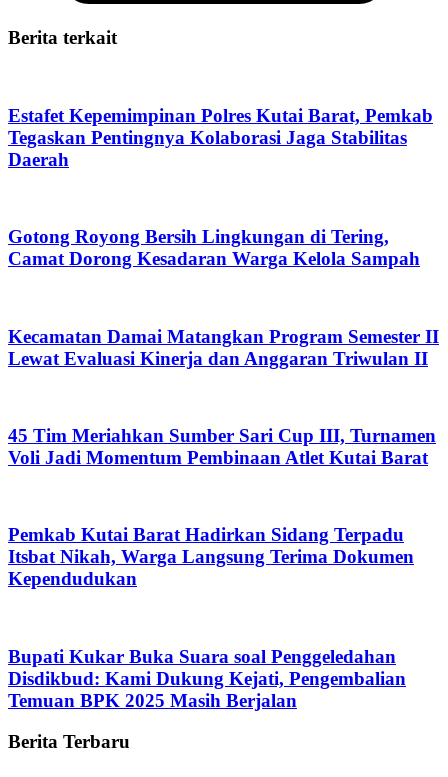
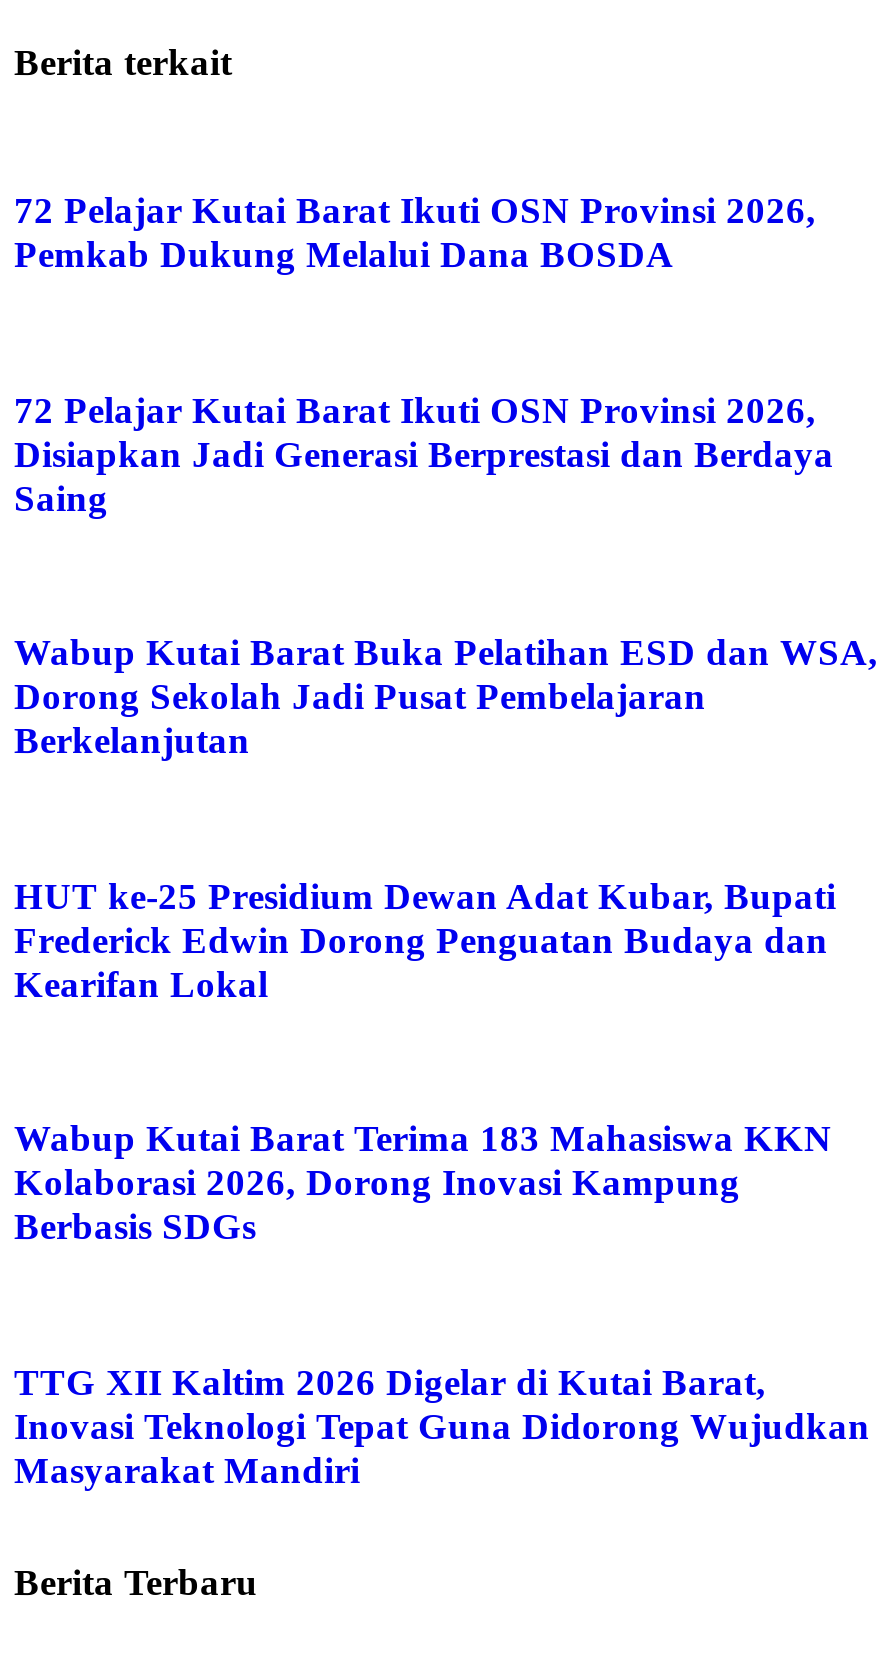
- Estafet Kepemimpinan Polres Kutai Barat, Pemkab
- Tegaskan Pentingnya Kolaborasi Jaga Stabilitas
- Daerah
+ 72 Pelajar Kutai Barat Ikuti OSN Provinsi 2026,
+ Pemkab Dukung Melalui Dana BOSDA

- Gotong Royong Bersih Lingkungan di Tering,
- Camat Dorong Kesadaran Warga Kelola Sampah
+ 72 Pelajar Kutai Barat Ikuti OSN Provinsi 2026,
+ Disiapkan Jadi Generasi Berprestasi dan Berdaya
+ Saing

- Kecamatan Damai Matangkan Program Semester II
- Lewat Evaluasi Kinerja dan Anggaran Triwulan II
+ Wabup Kutai Barat Buka Pelatihan ESD dan WSA,
+ Dorong Sekolah Jadi Pusat Pembelajaran
+ Berkelanjutan

- 45 Tim Meriahkan Sumber Sari Cup III, Turnamen
- Voli Jadi Momentum Pembinaan Atlet Kutai Barat
+ HUT ke-25 Presidium Dewan Adat Kubar, Bupati
+ Frederick Edwin Dorong Penguatan Budaya dan
+ Kearifan Lokal

- Pemkab Kutai Barat Hadirkan Sidang Terpadu
- Itsbat Nikah, Warga Langsung Terima Dokumen
- Kependudukan
+ Wabup Kutai Barat Terima 183 Mahasiswa KKN
+ Kolaborasi 2026, Dorong Inovasi Kampung
+ Berbasis SDGs

- Bupati Kukar Buka Suara soal Penggeledahan
- Disdikbud: Kami Dukung Kejati, Pengembalian
- Temuan BPK 2025 Masih Berjalan
+ TTG XII Kaltim 2026 Digelar di Kutai Barat,
+ Inovasi Teknologi Tepat Guna Didorong Wujudkan
+ Masyarakat Mandiri
